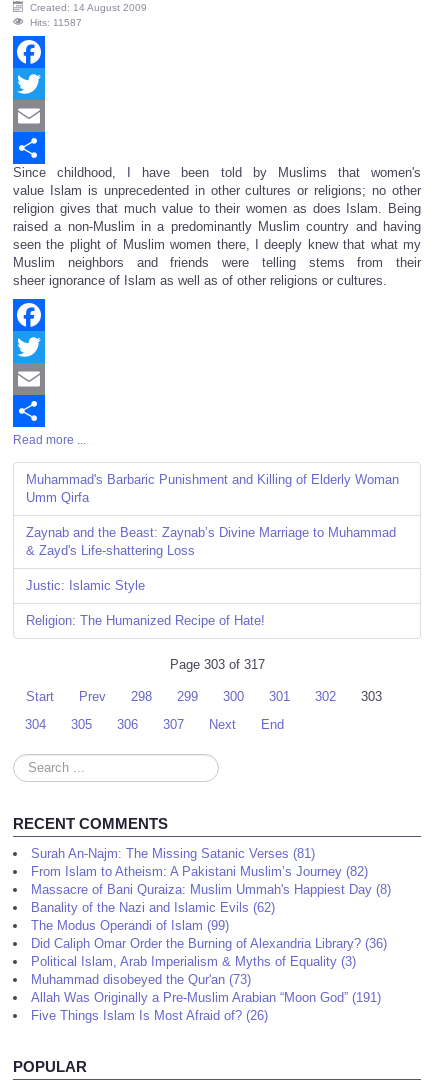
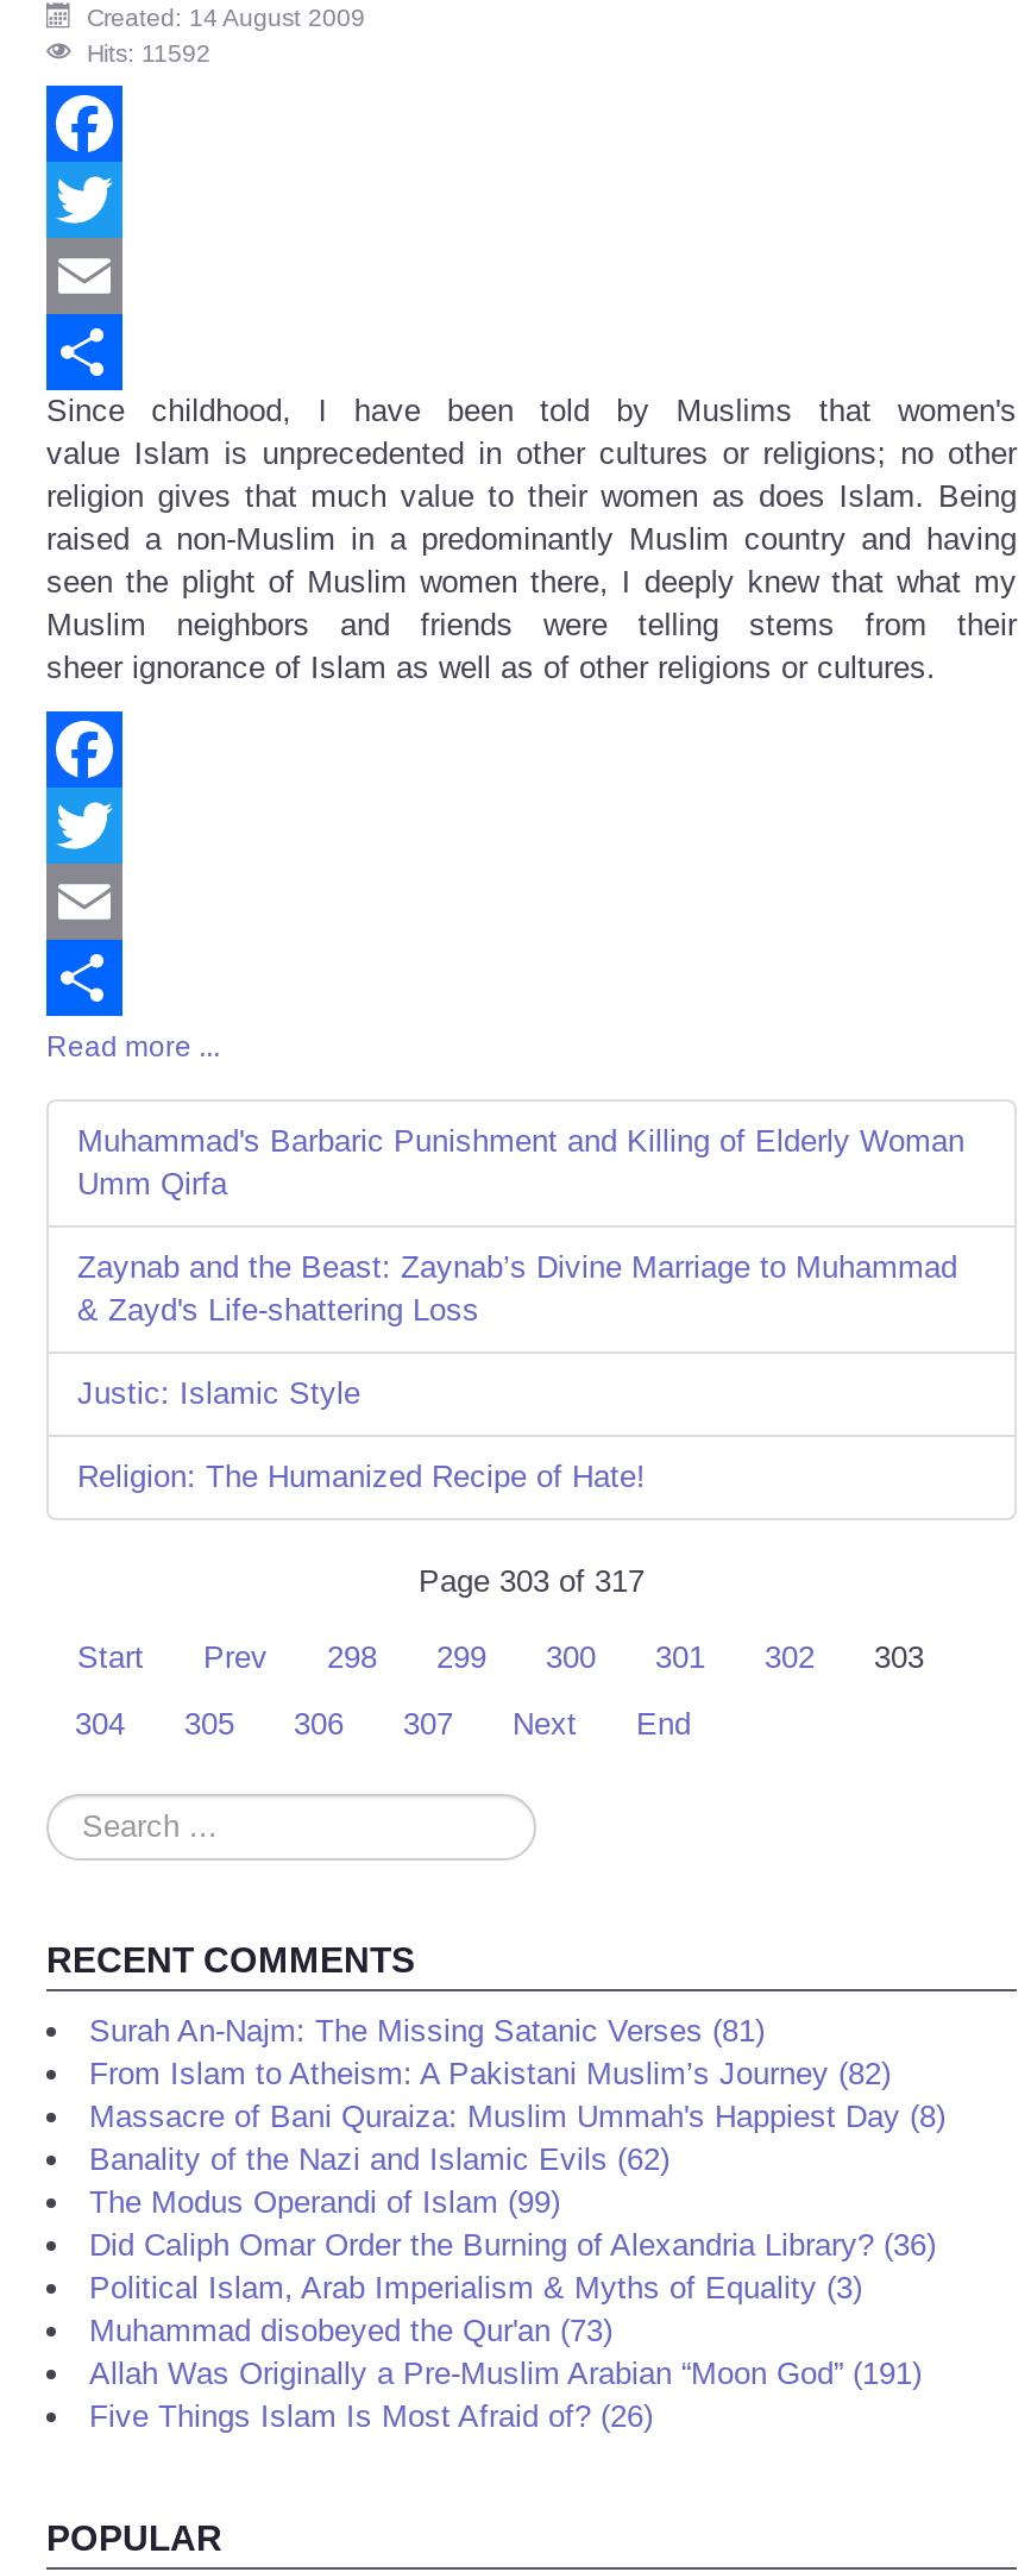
- Hits: 11587
+ Hits: 11592
